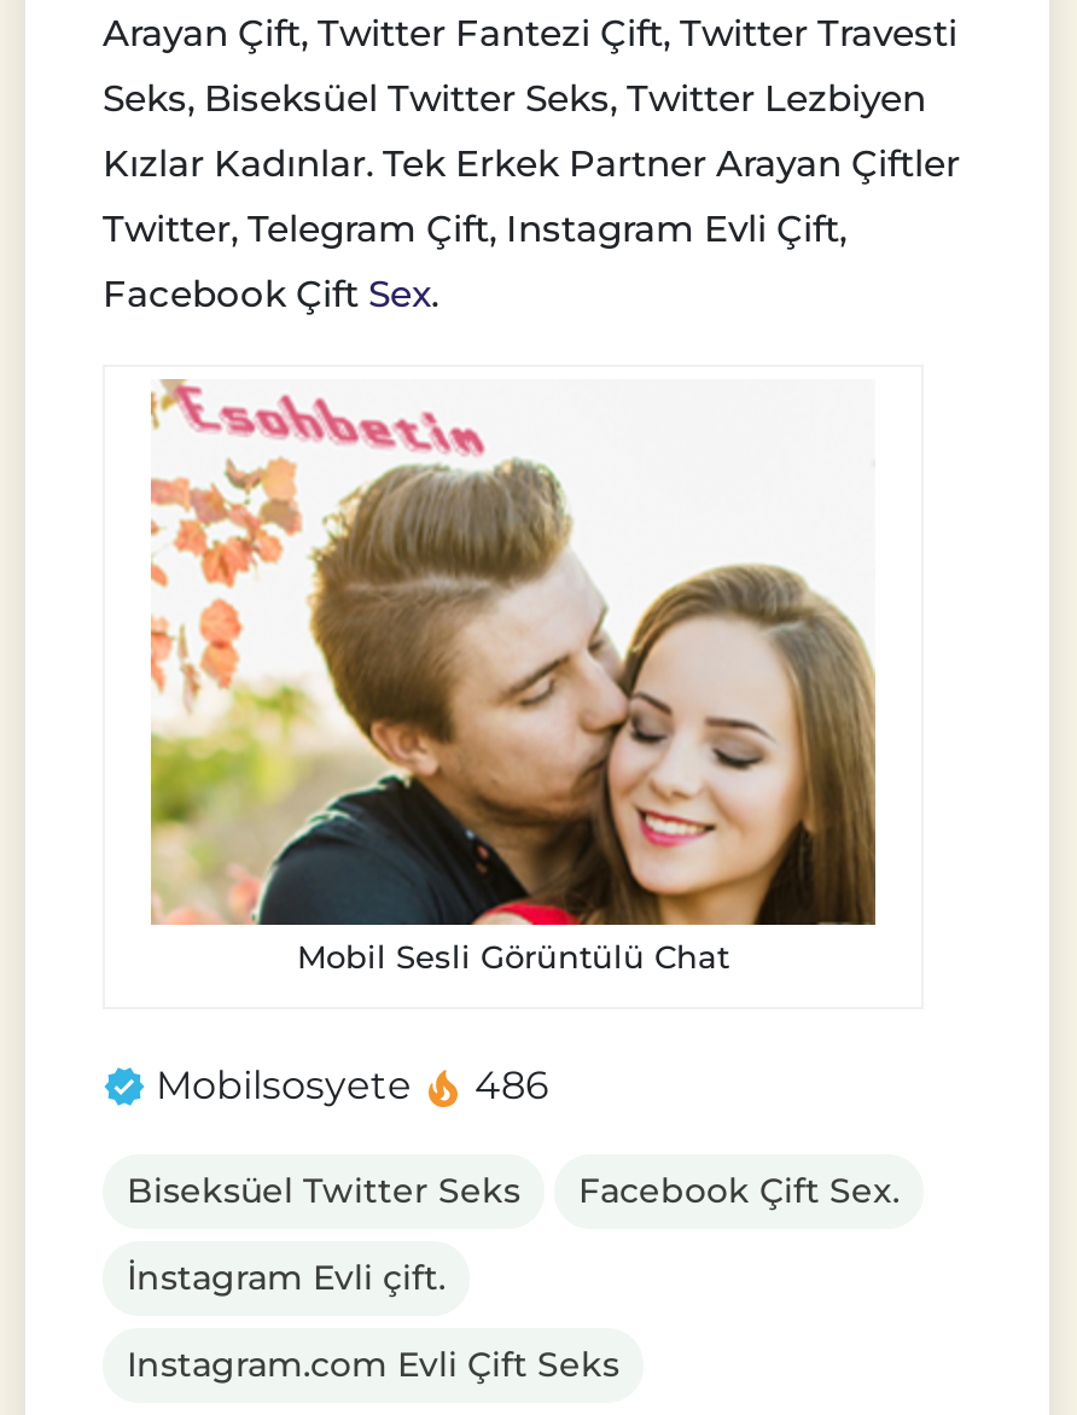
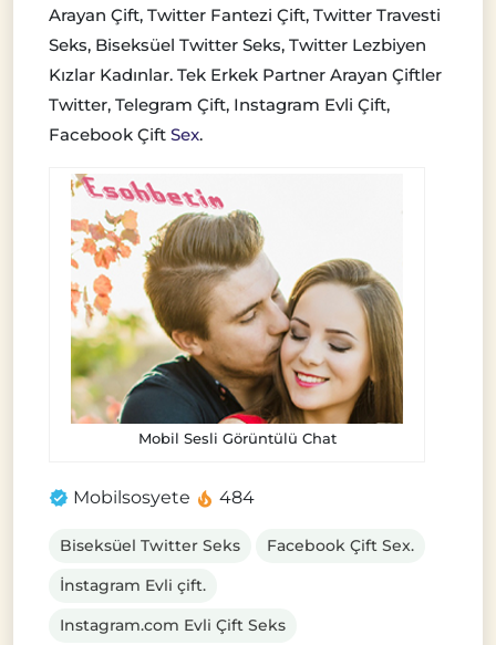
- Mobilsosyete 486
+ Mobilsosyete 484
